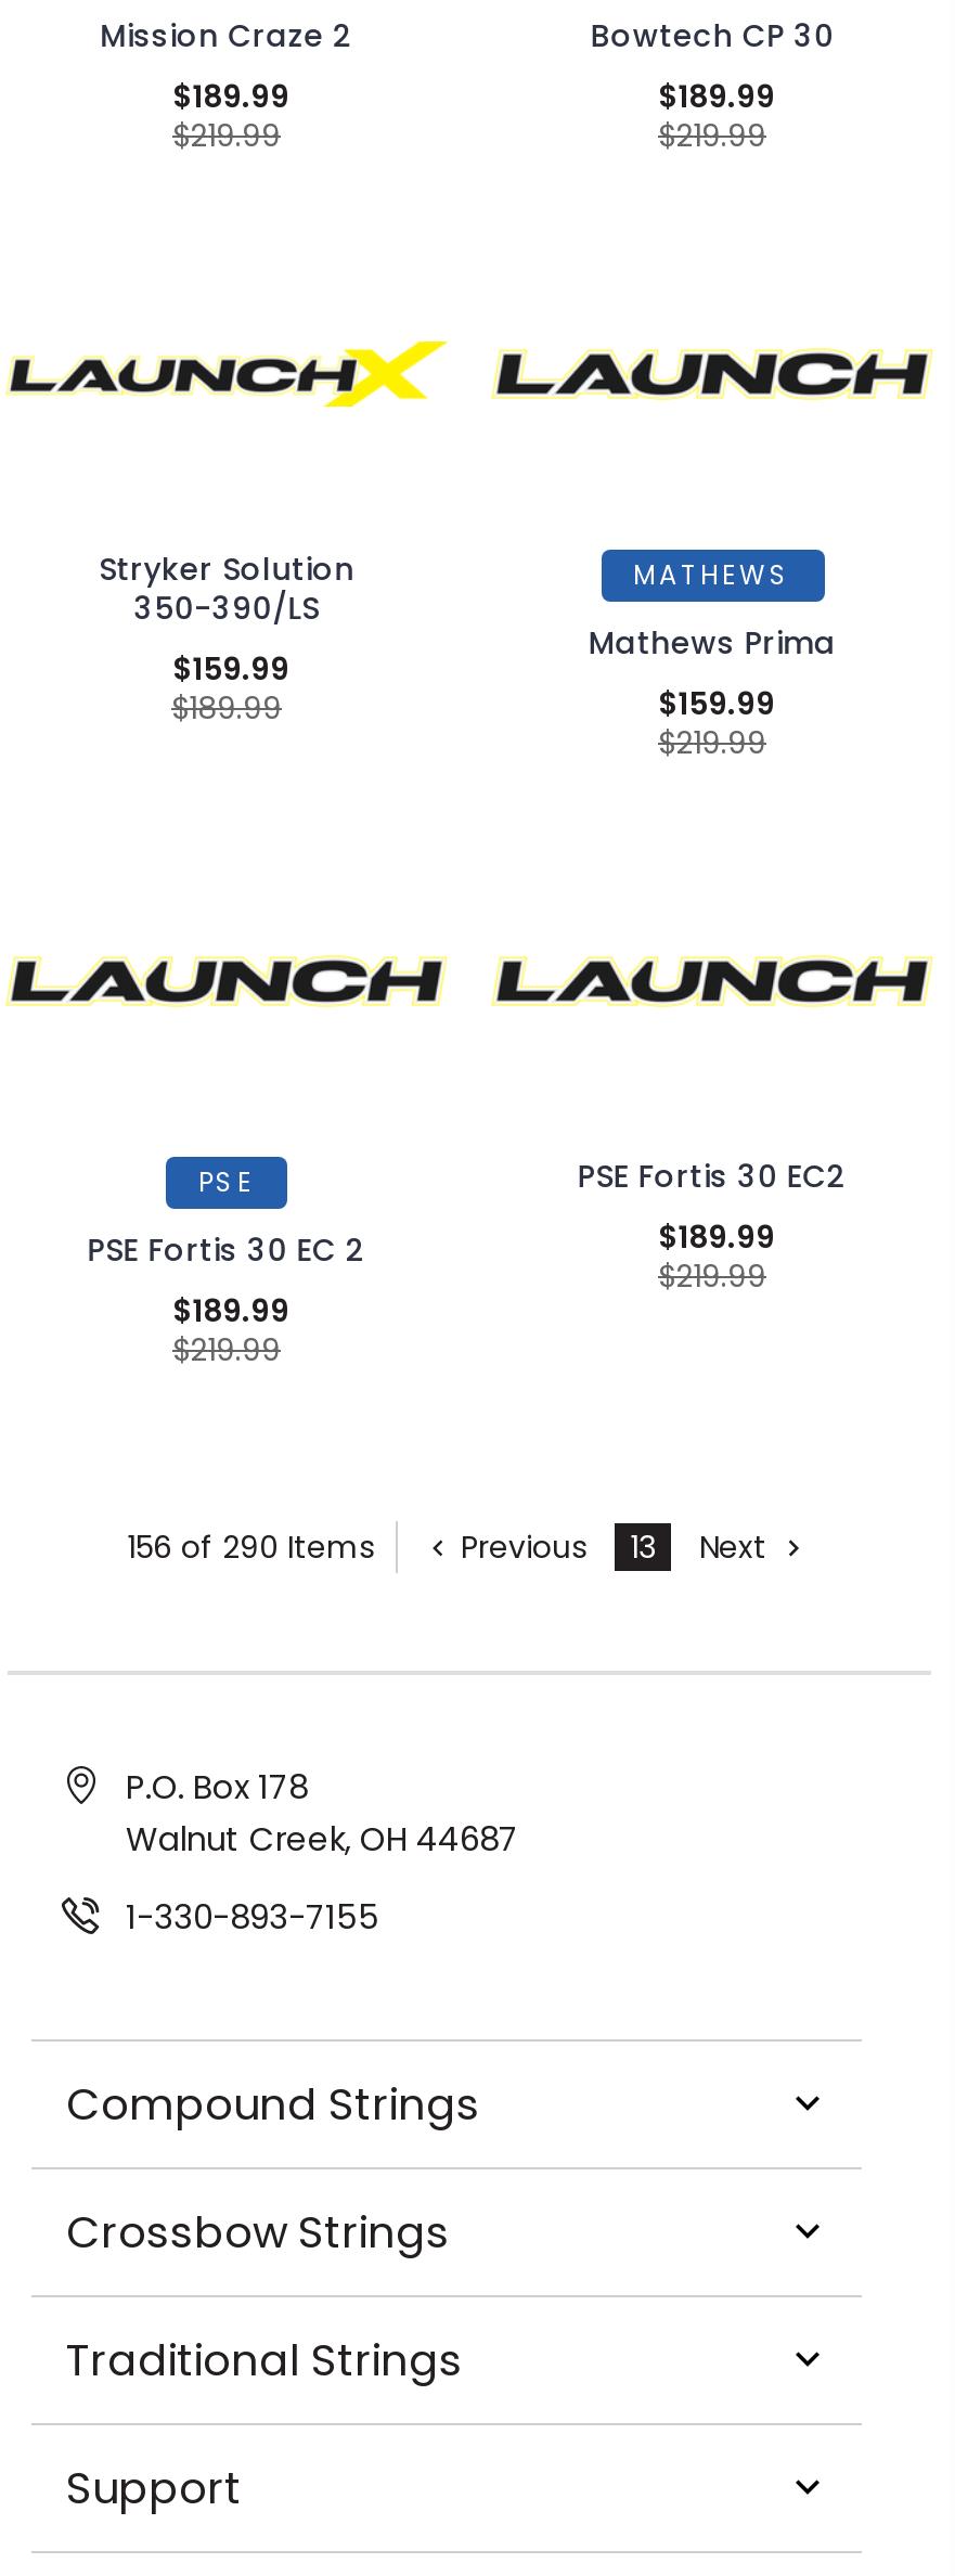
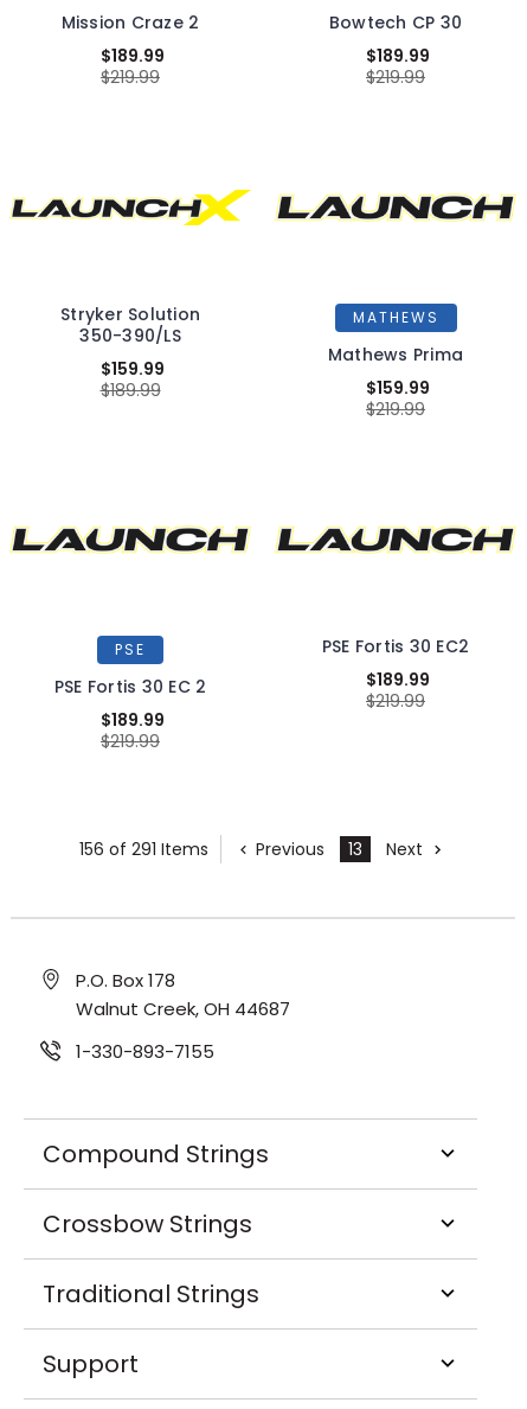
- 156 of 290 Items Previous 13 Next
+ 156 of 291 Items Previous 13 Next
